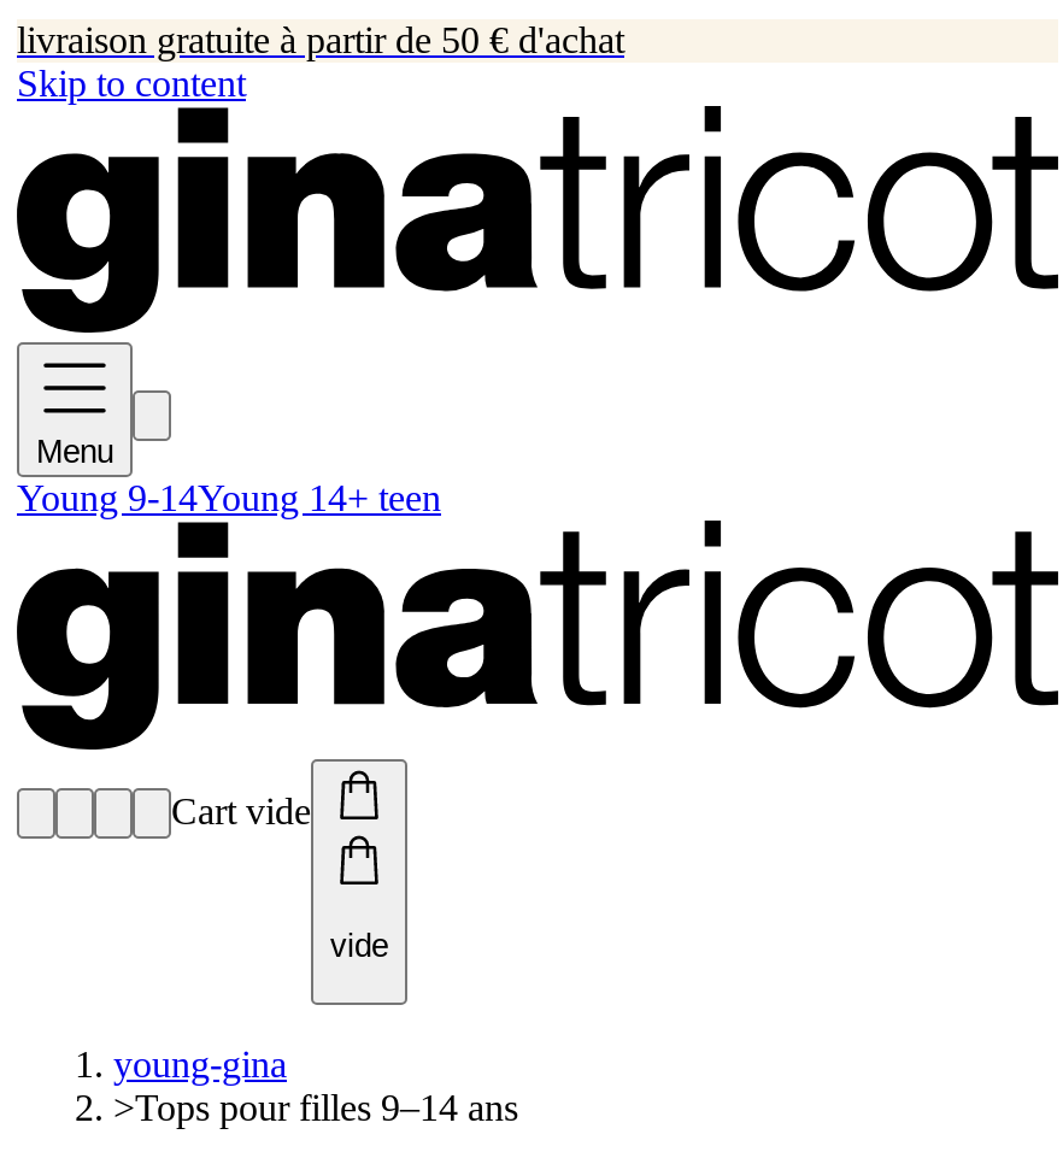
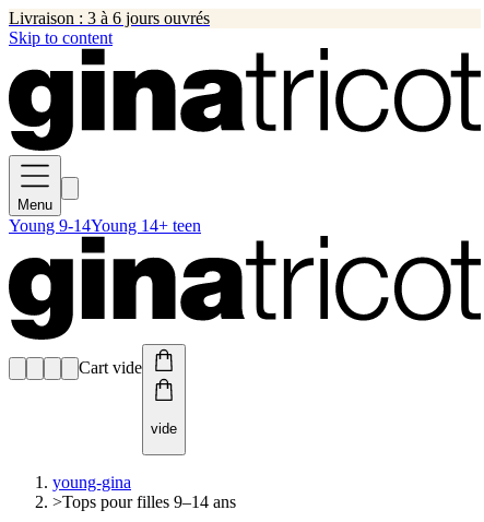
- livraison gratuite à partir de 50 € d'achat
+ Livraison : 3 à 6 jours ouvrés
